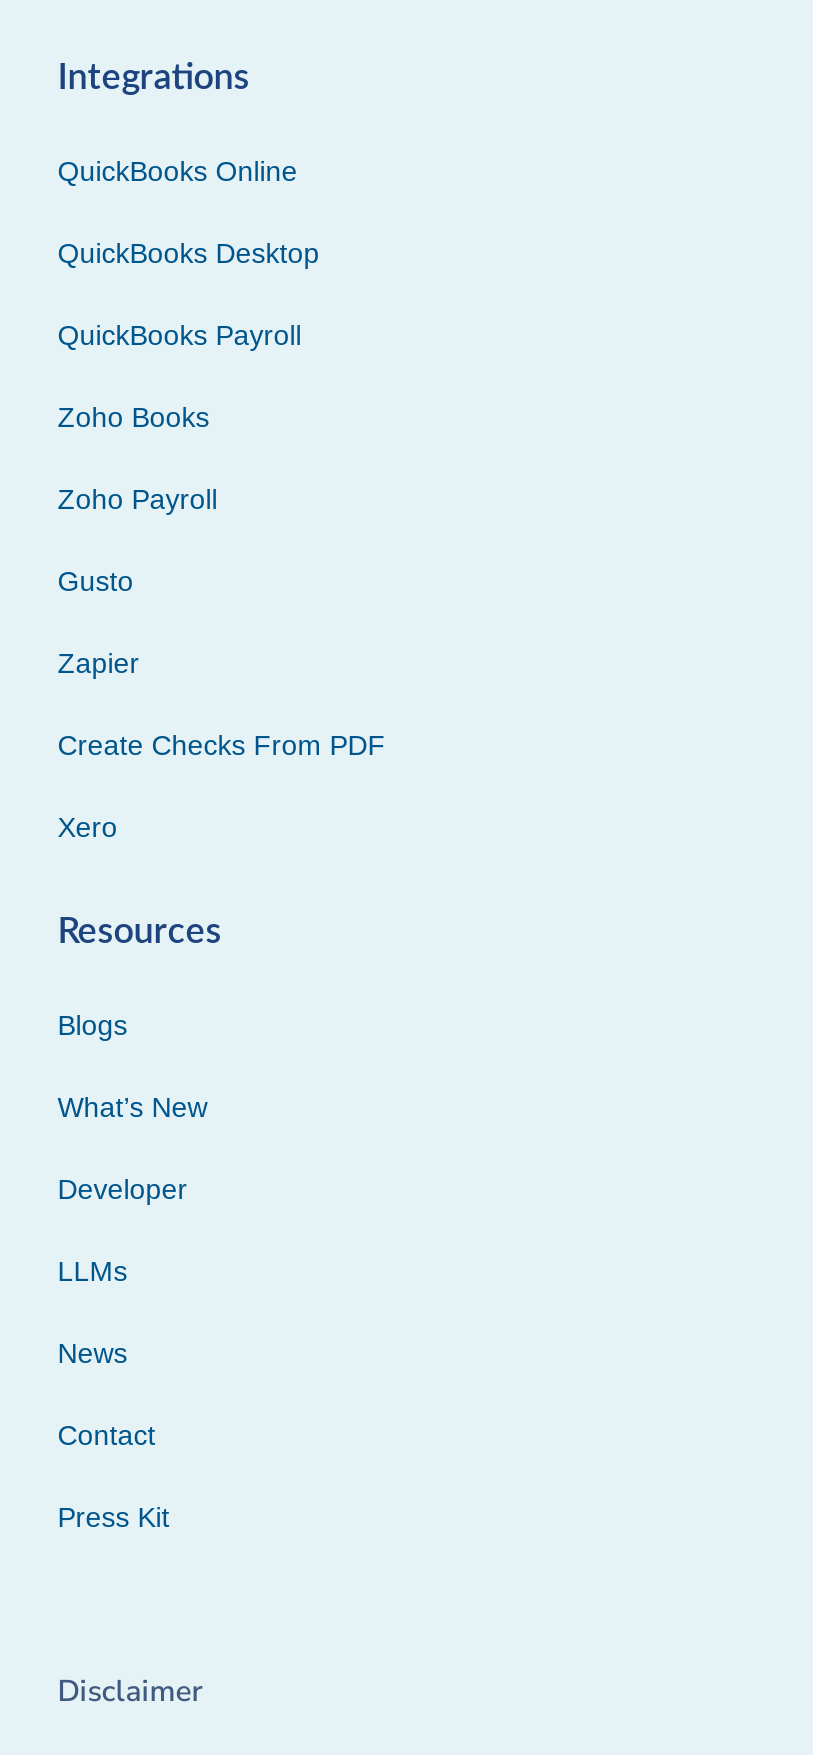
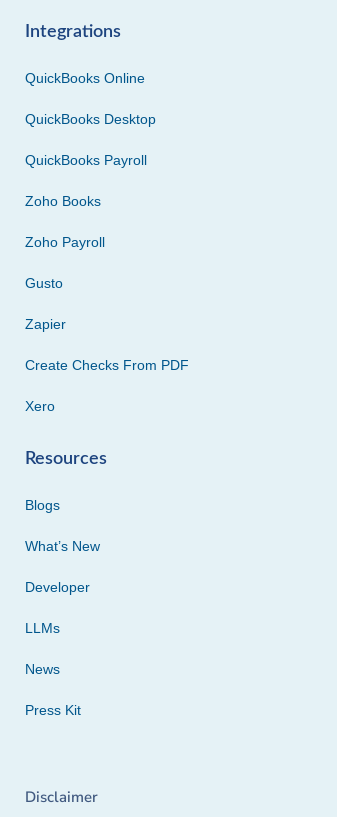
- Contact
